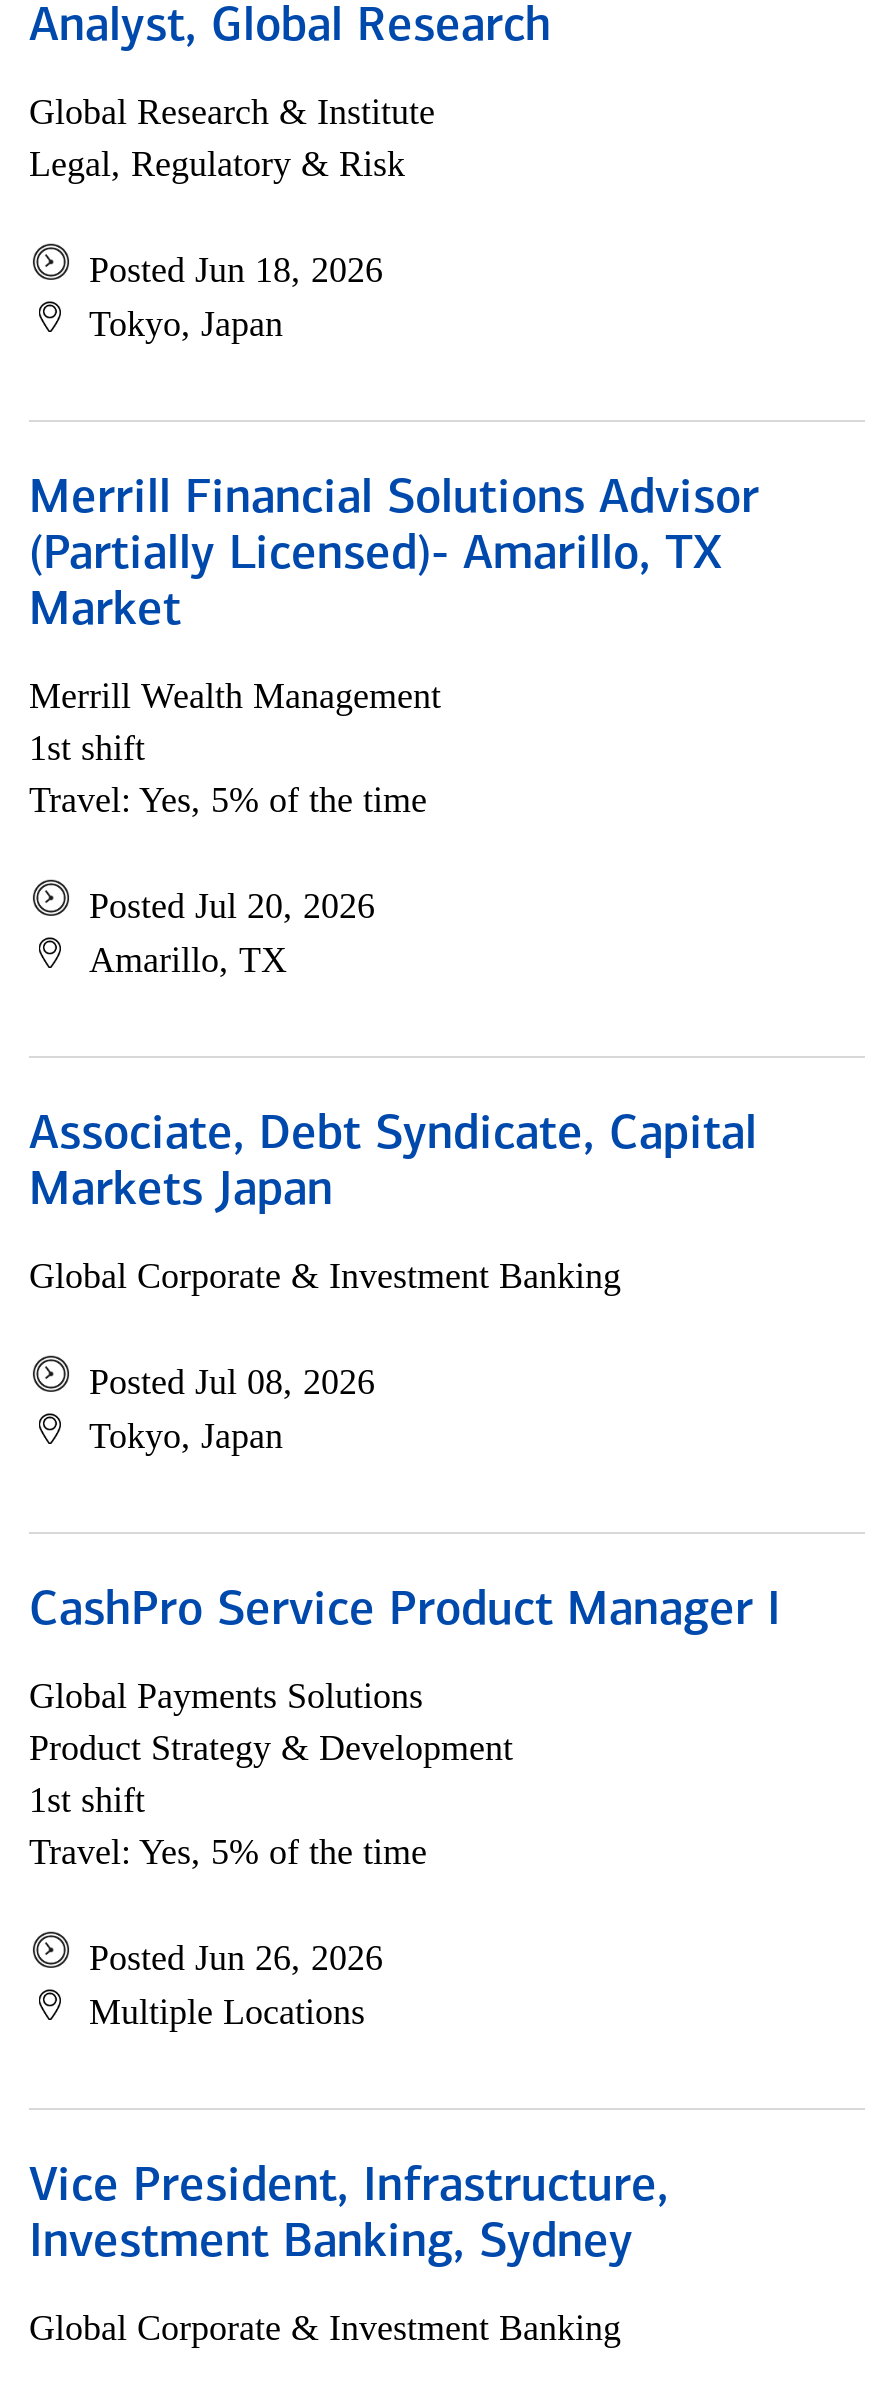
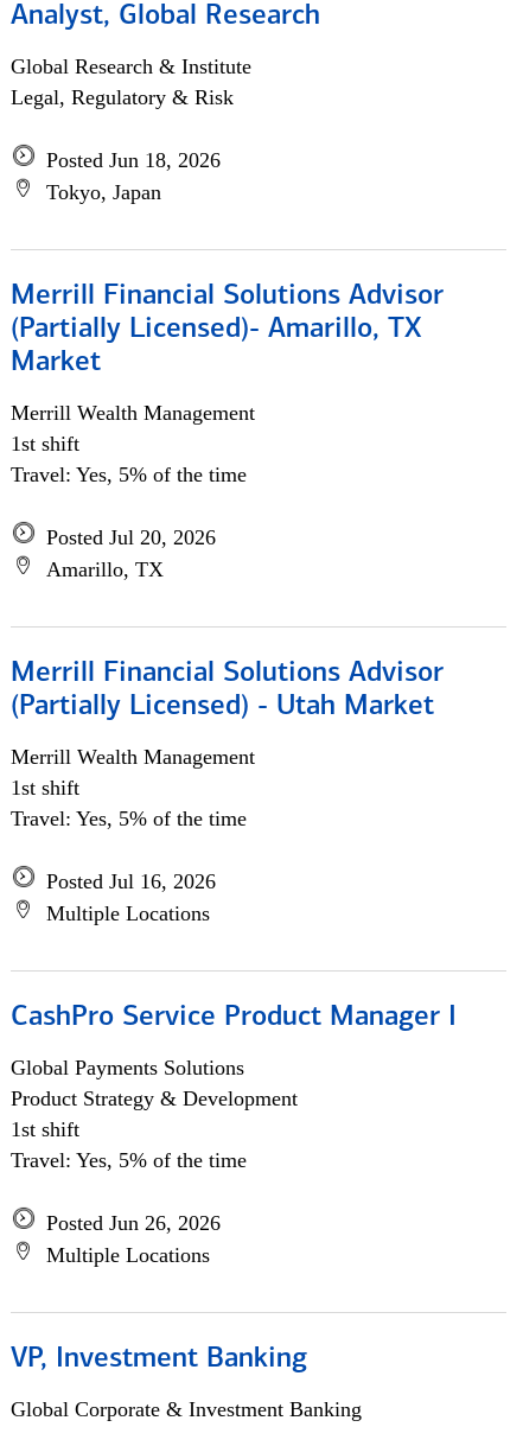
- Associate, Debt Syndicate, Capital
- Markets Japan
+ Merrill Financial Solutions Advisor
+ (Partially Licensed) - Utah Market

- Global Corporate & Investment Banking
+ Merrill Wealth Management
+ 1st shift
+ Travel: Yes, 5% of the time

- Posted Jul 08, 2026
- Tokyo, Japan
+ Posted Jul 16, 2026
+ Multiple Locations

moved down: CashPro Service Product Manager I | Global Payments Solutions | Product Strategy & Development | 1st shift | Travel: Yes, 5% of the time | Posted Jun 26, 2026 | Multiple Locations

- Vice President, Infrastructure,
- Investment Banking, Sydney
+ VP, Investment Banking
